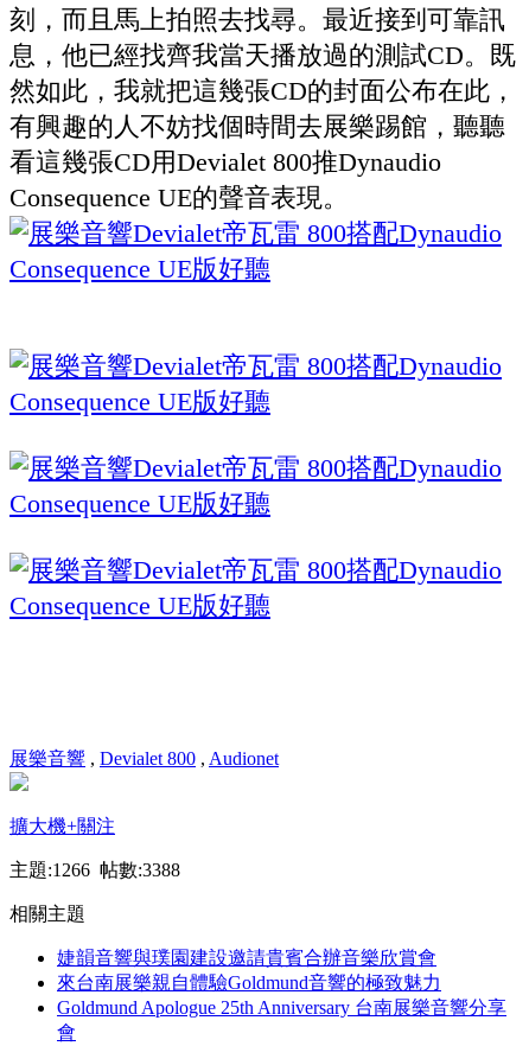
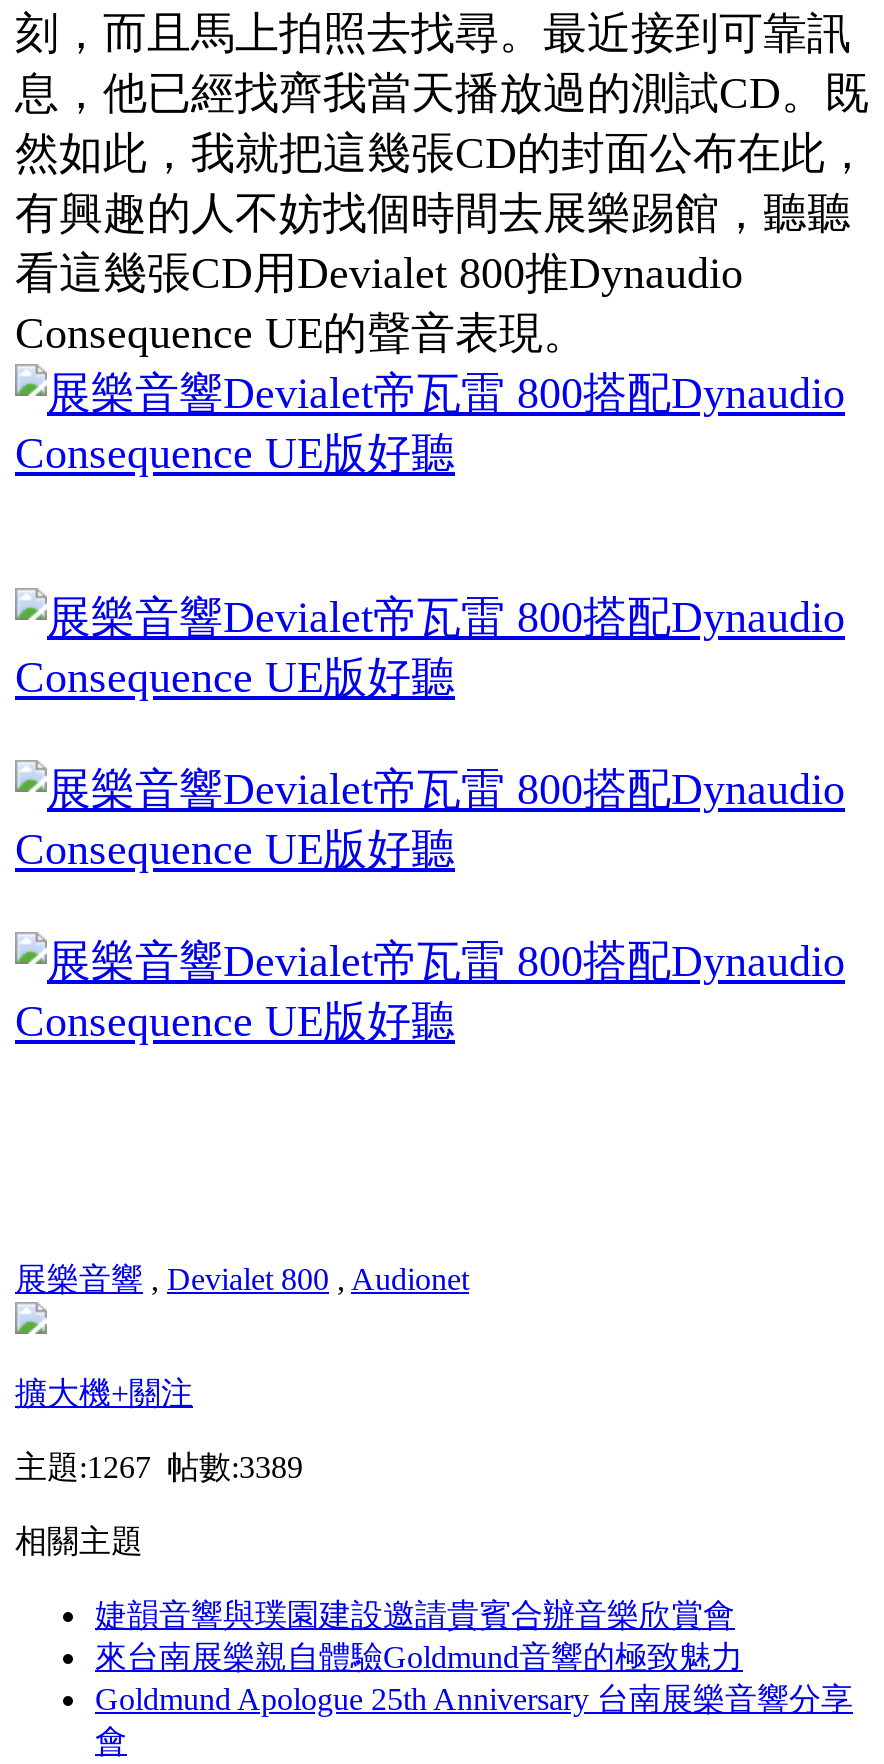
- 主題:1266 帖數:3388
+ 主題:1267 帖數:3389
